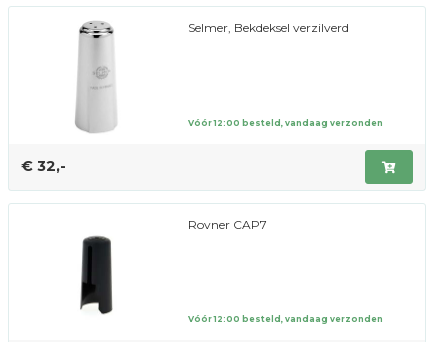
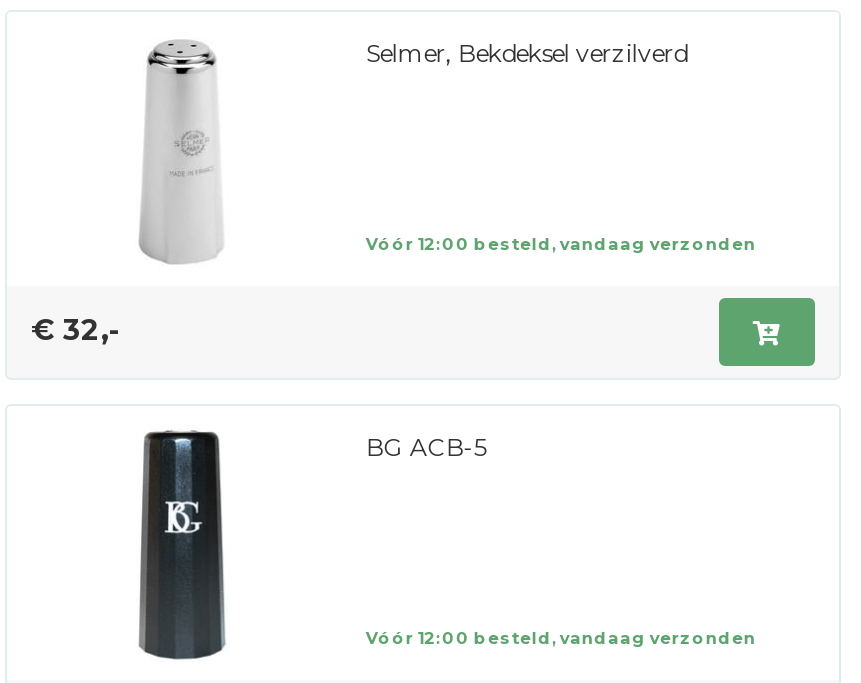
- [image]
+ [image]

- Rovner CAP7
+ BG ACB-5
